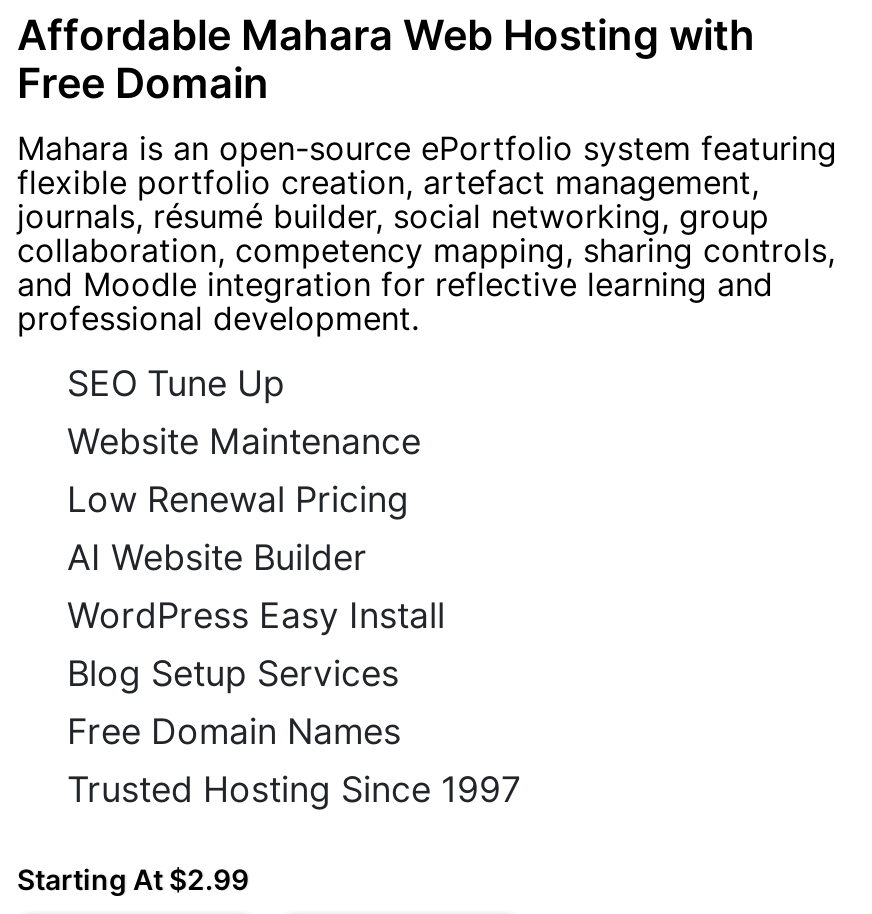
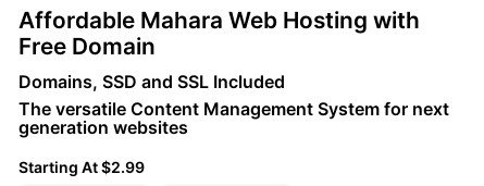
- Mahara is an open-source ePortfolio system featuring
- flexible portfolio creation, artefact management,
- journals, résumé builder, social networking, group
- collaboration, competency mapping, sharing controls,
- and Moodle integration for reflective learning and
- professional development.
- SEO Tune Up
- Website Maintenance
- Low Renewal Pricing
- AI Website Builder
- WordPress Easy Install
- Blog Setup Services
- Free Domain Names
- Trusted Hosting Since 1997
+ Domains, SSD and SSL Included
+ The versatile Content Management System for next
+ generation websites
